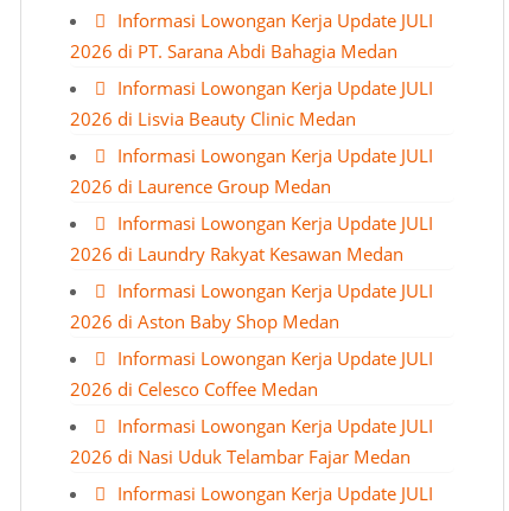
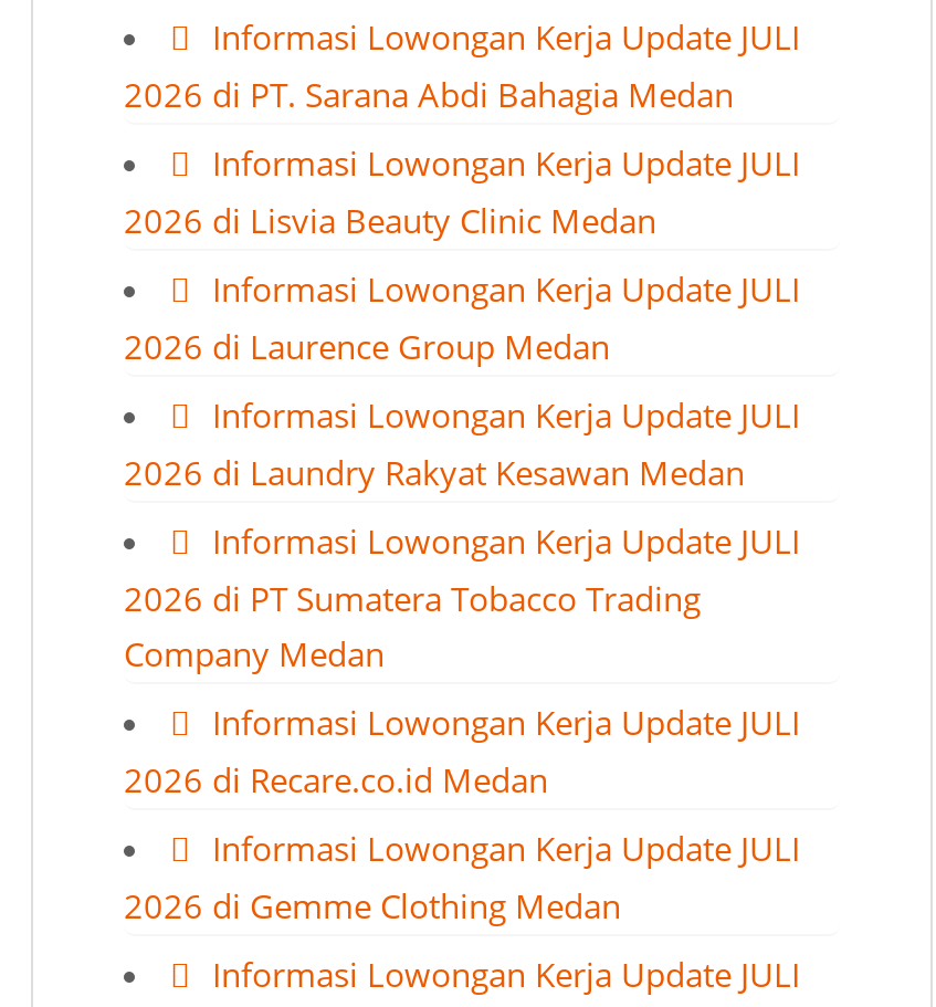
- 2026 di Aston Baby Shop Medan
+ 2026 di PT Sumatera Tobacco Trading
+ Company Medan

- 2026 di Celesco Coffee Medan
+ 2026 di Recare.co.id Medan

- 2026 di Nasi Uduk Telambar Fajar Medan
+ 2026 di Gemme Clothing Medan
